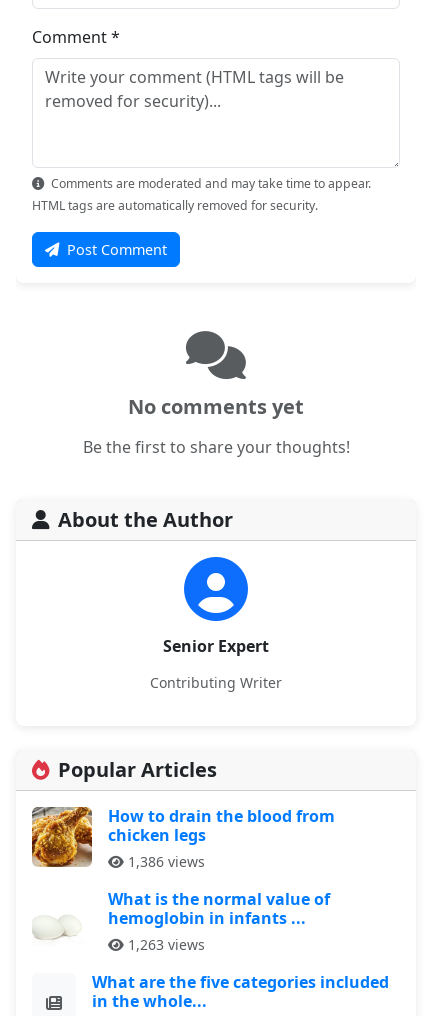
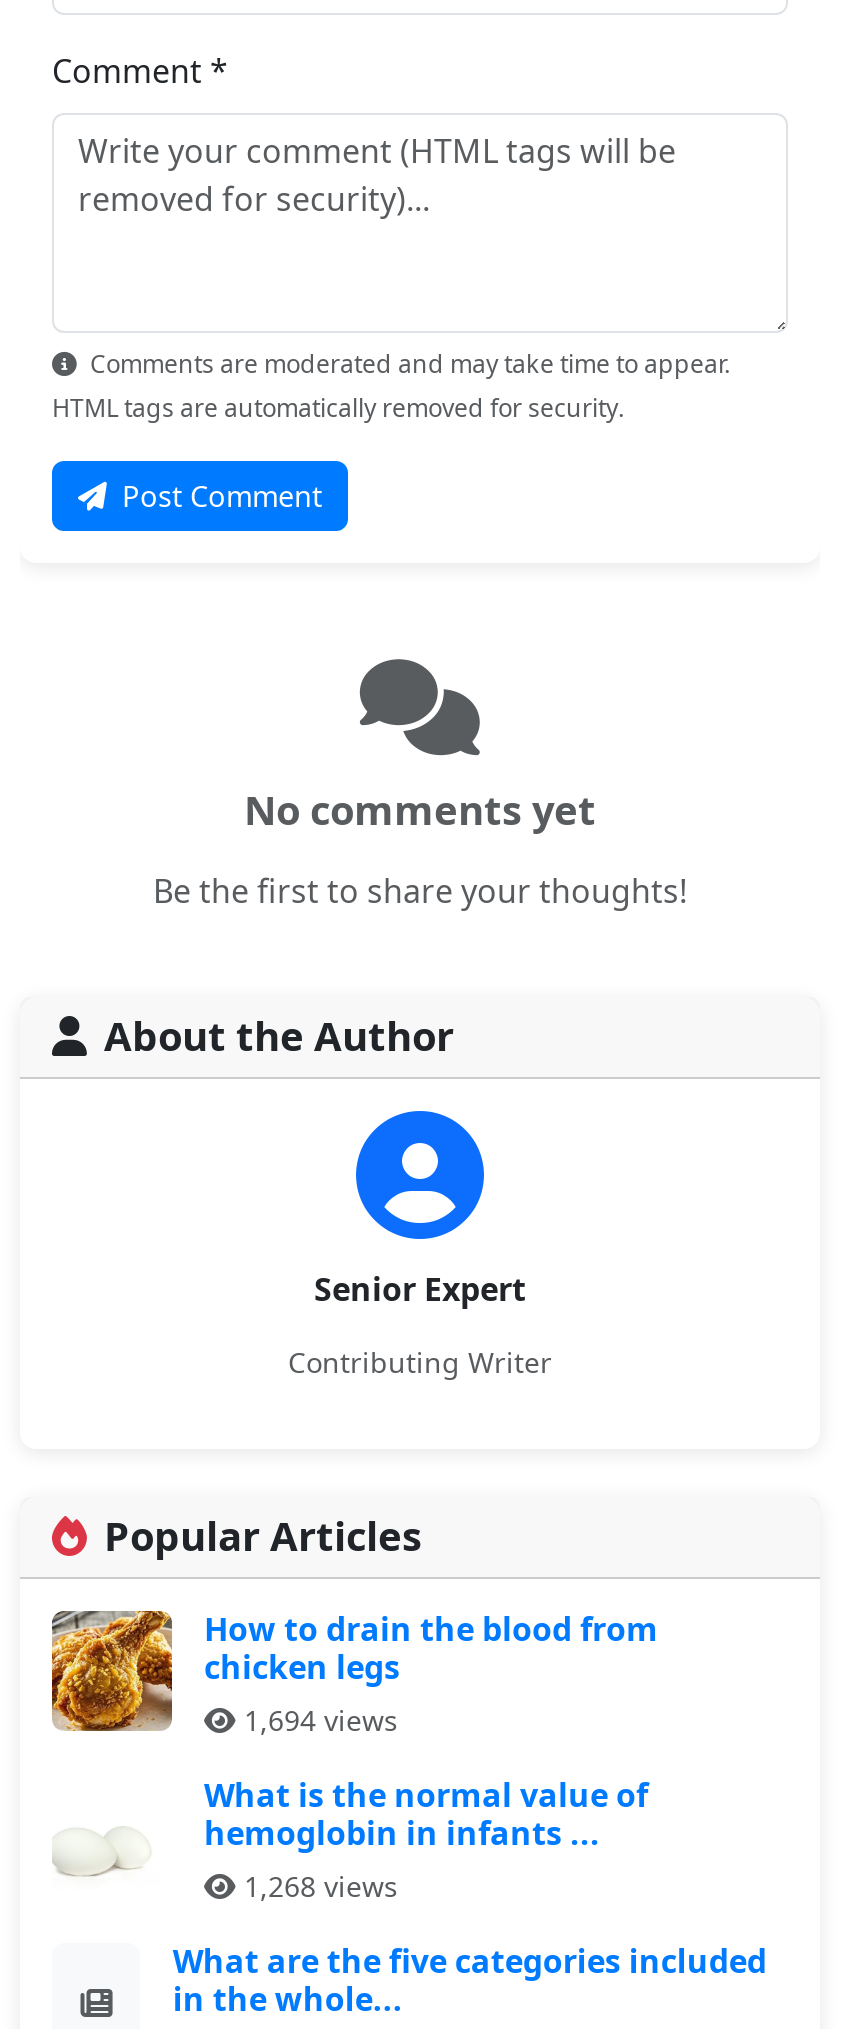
- 1,386 views
+ 1,694 views

- 1,263 views
+ 1,268 views
